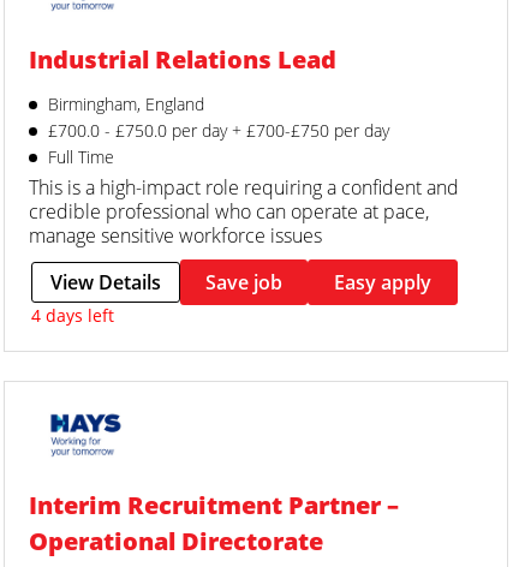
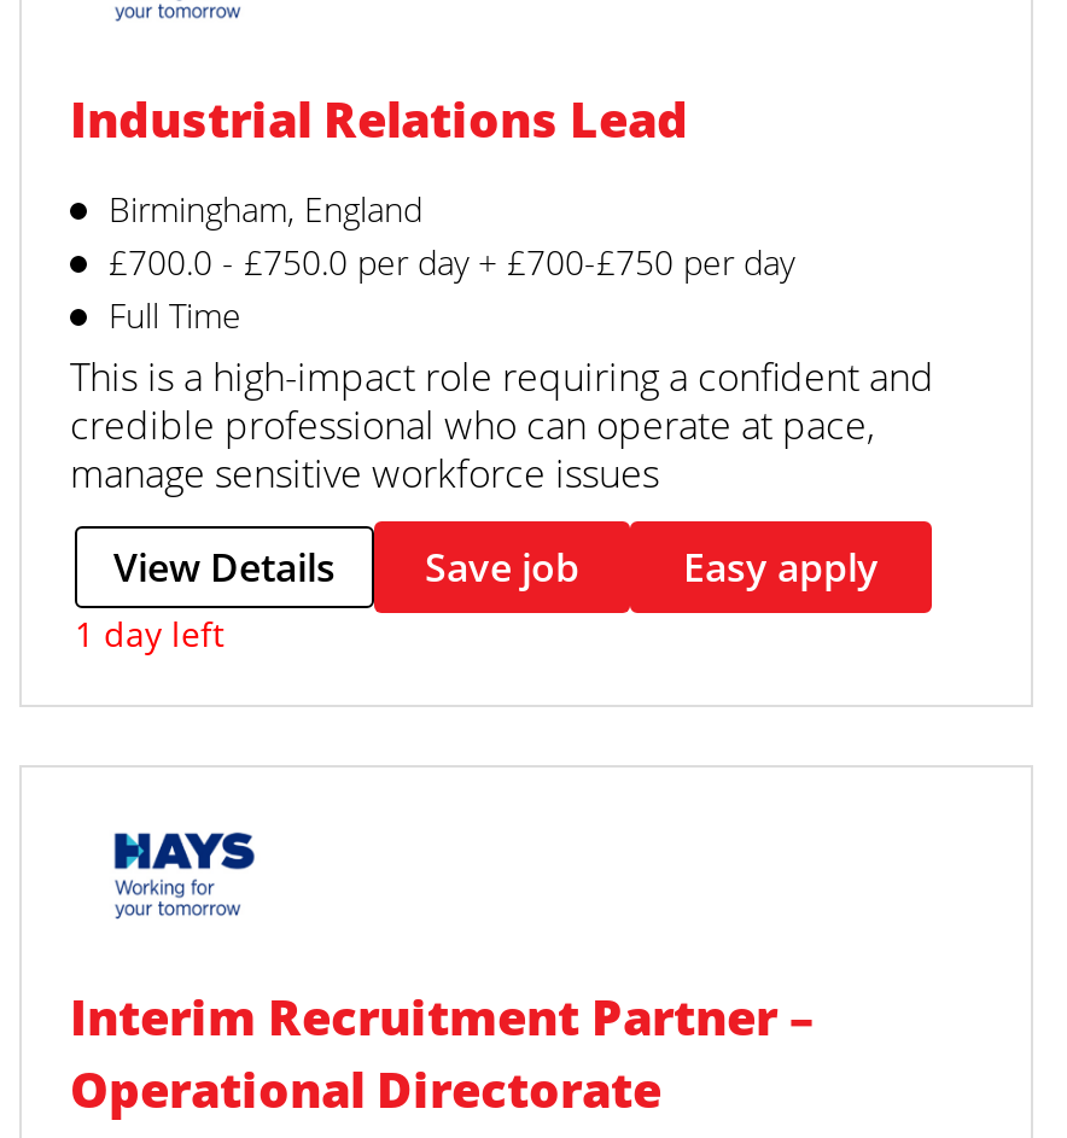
- 4 days left
+ 1 day left
